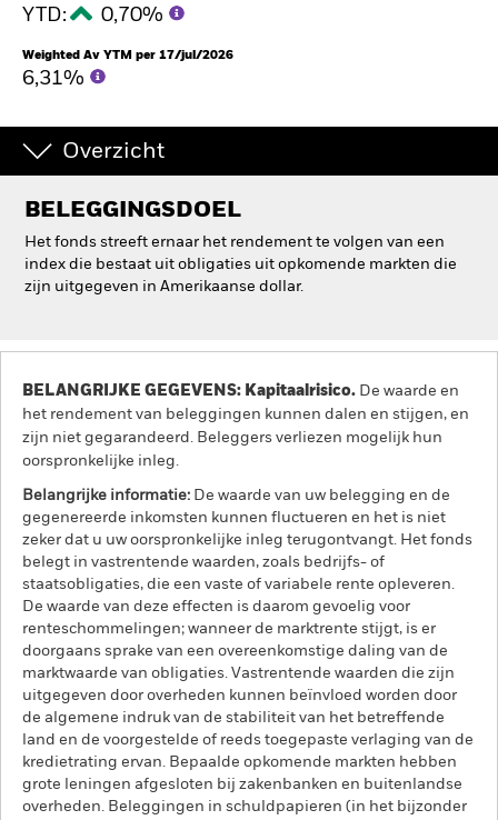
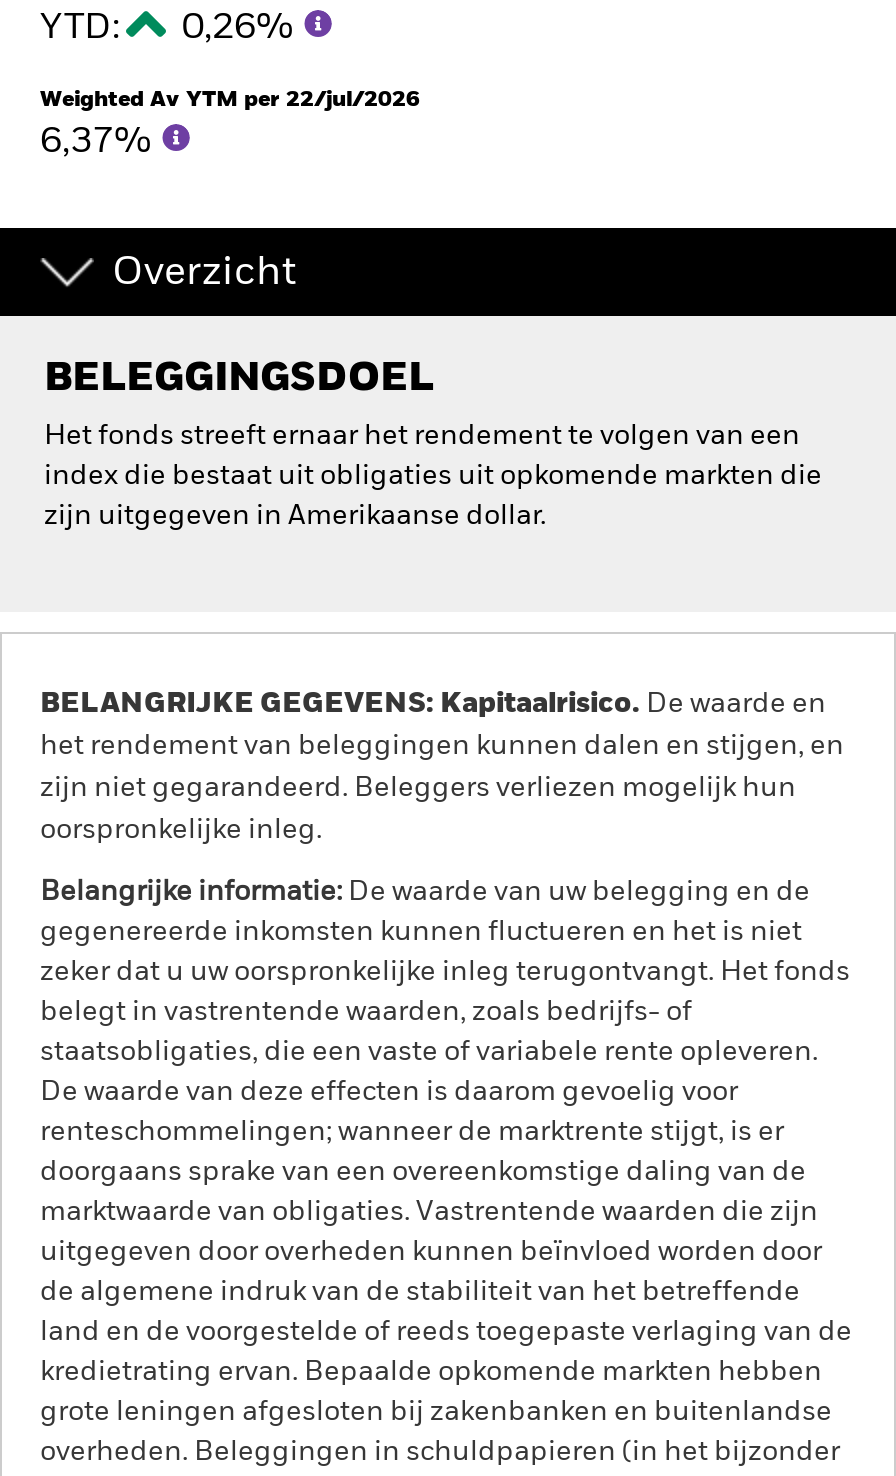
- YTD: 0,70%
+ YTD: 0,26%

- Weighted Av YTM per 17/jul/2026
+ Weighted Av YTM per 22/jul/2026

- 6,31%
+ 6,37%
